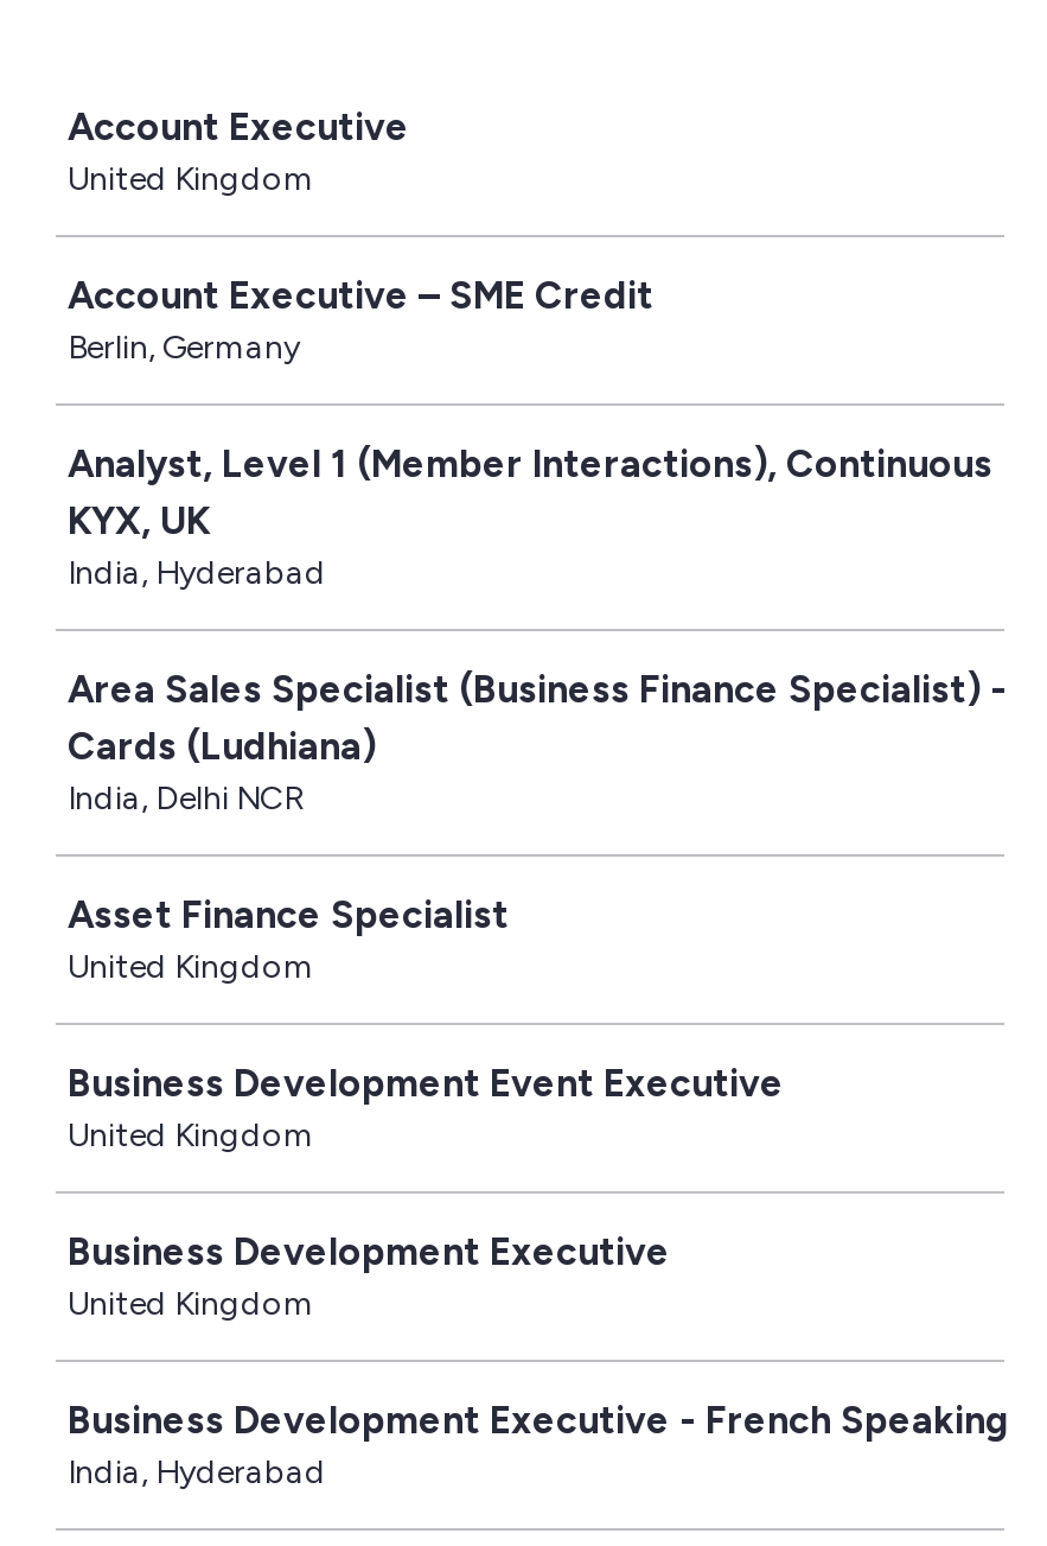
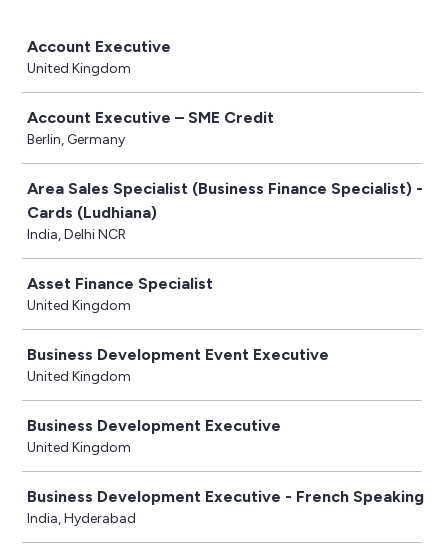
- Analyst, Level 1 (Member Interactions), Continuous
- KYX, UK
- India, Hyderabad
